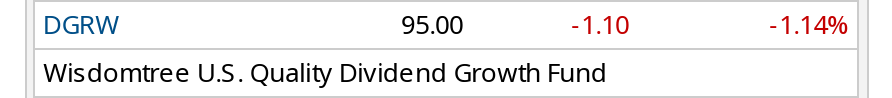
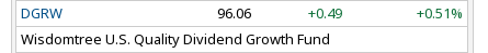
- 95.00
+ 96.06

- -1.10
+ +0.49

- -1.14%
+ +0.51%
